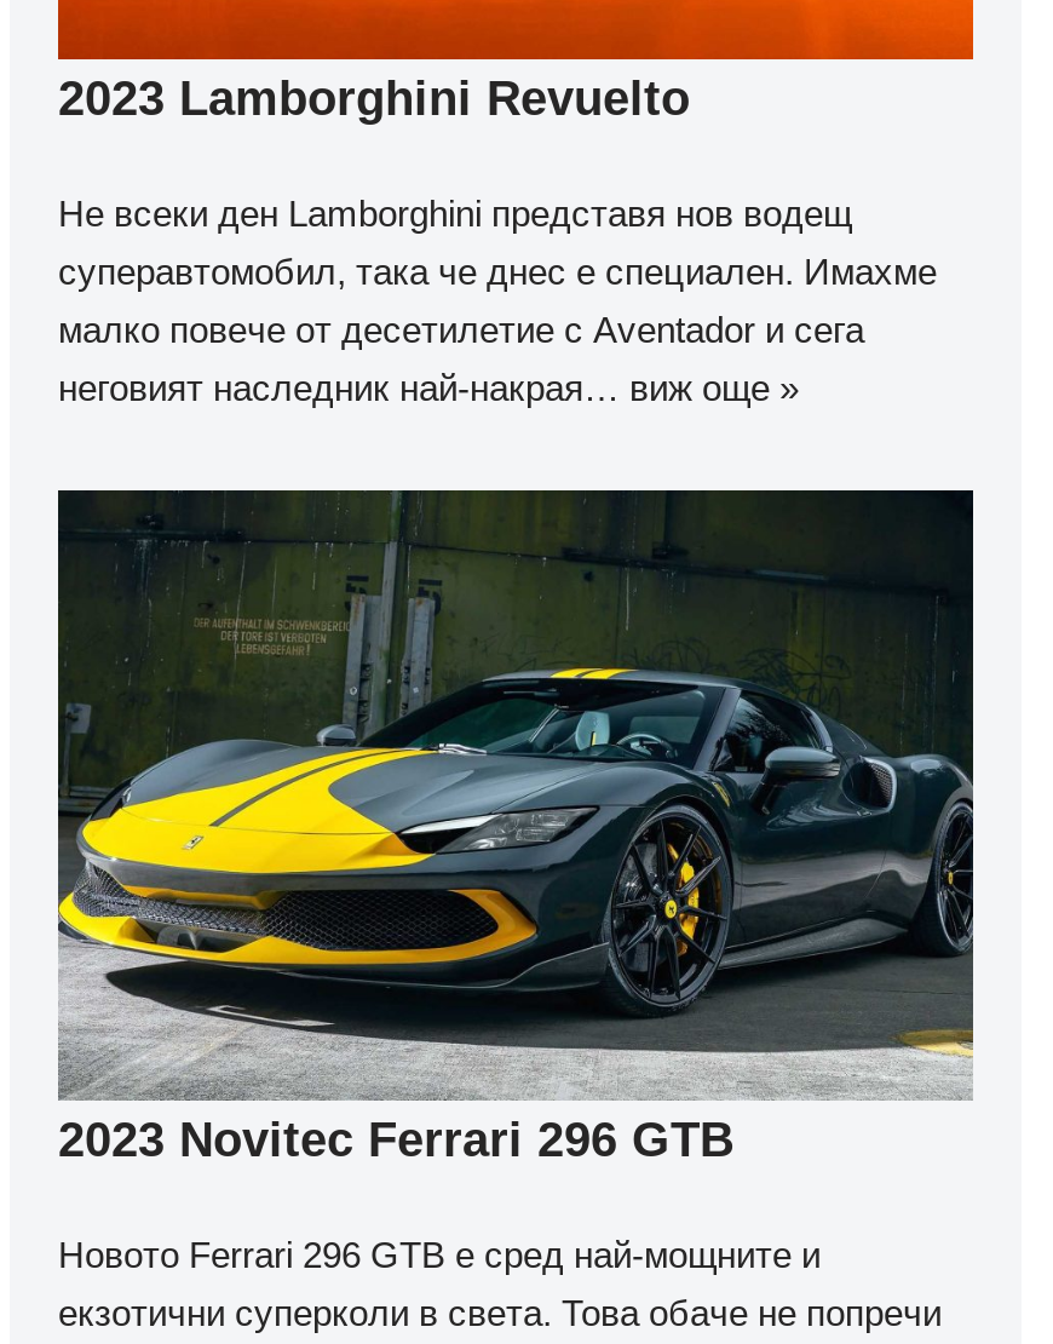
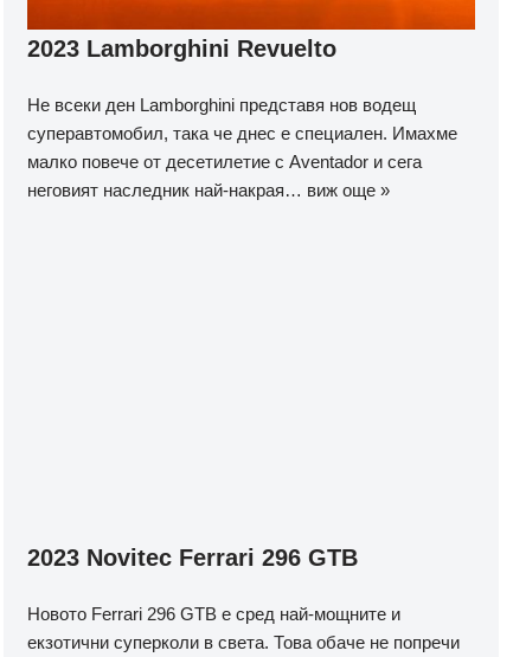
- [image]
